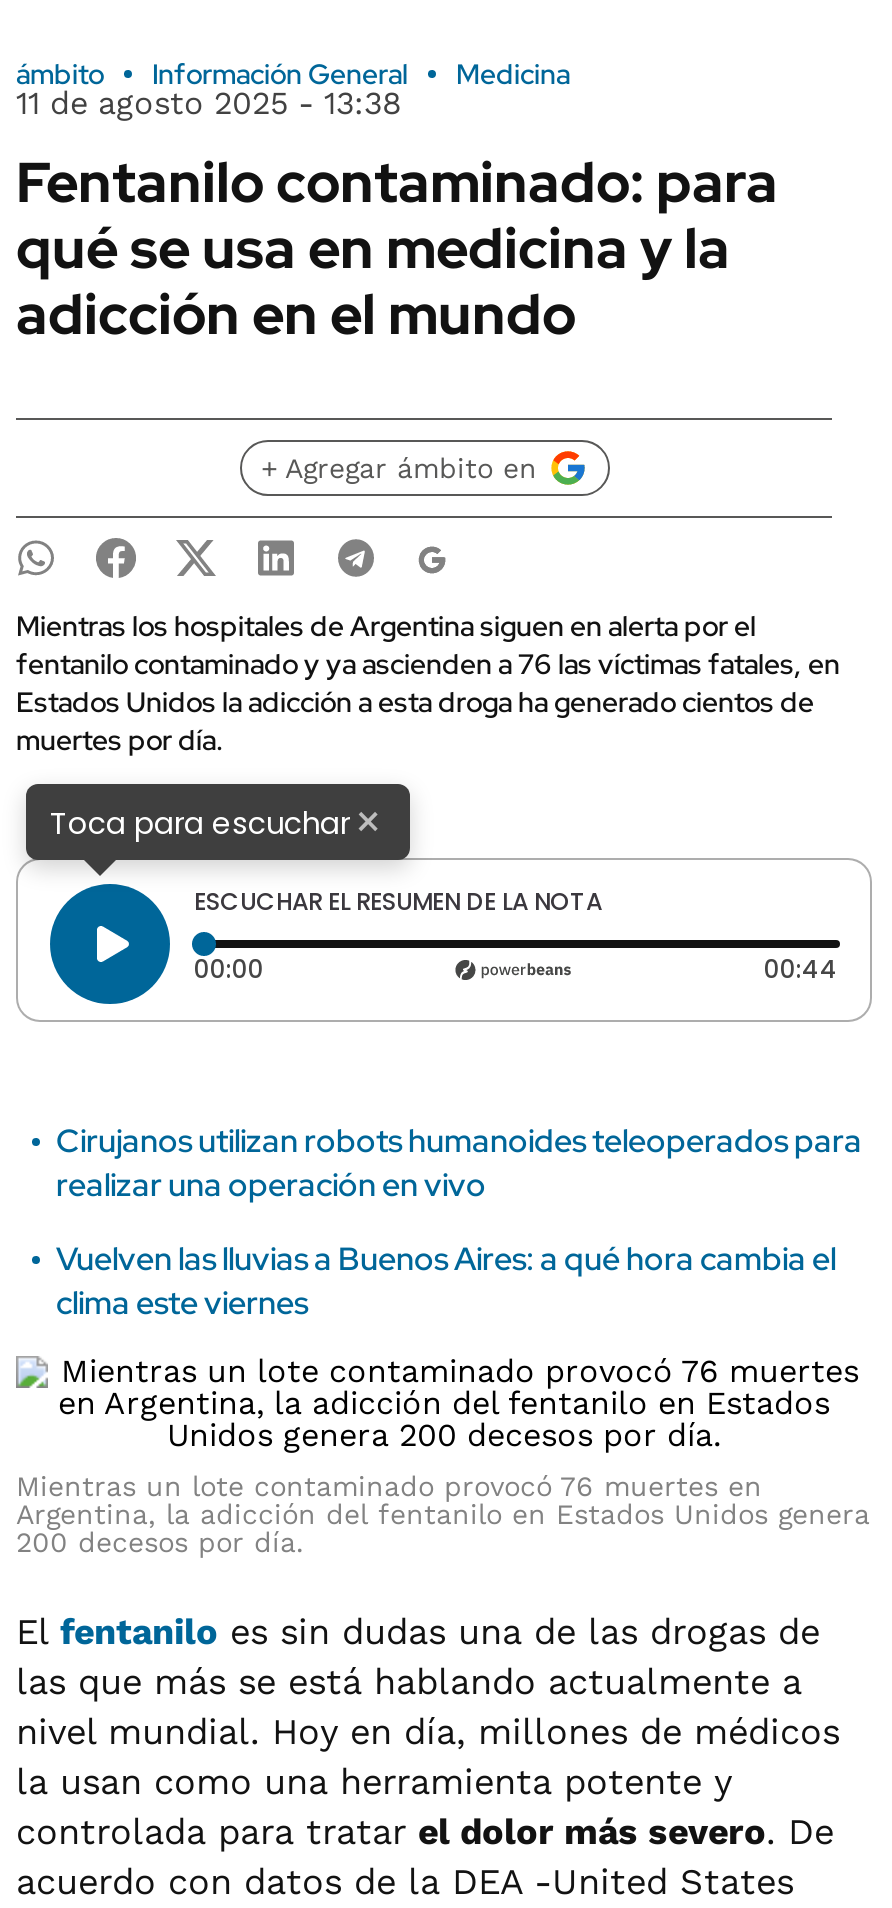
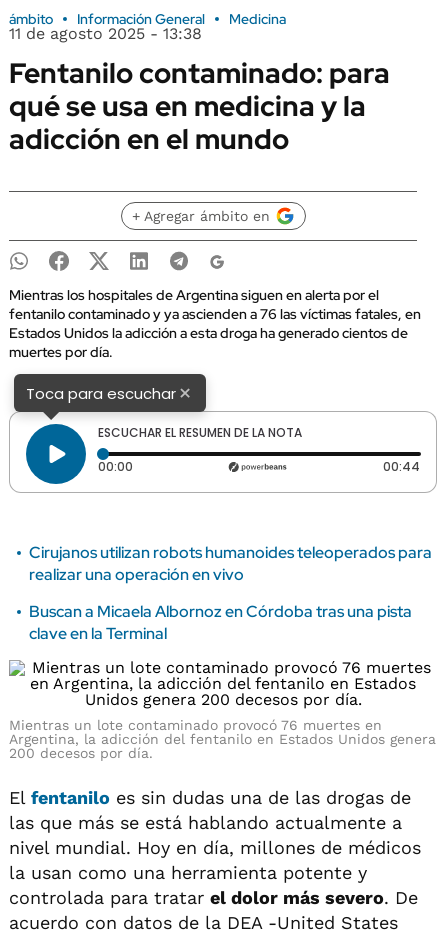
- Vuelven las lluvias a Buenos Aires: a qué hora cambia el
- clima este viernes
+ Buscan a Micaela Albornoz en Córdoba tras una pista
+ clave en la Terminal
